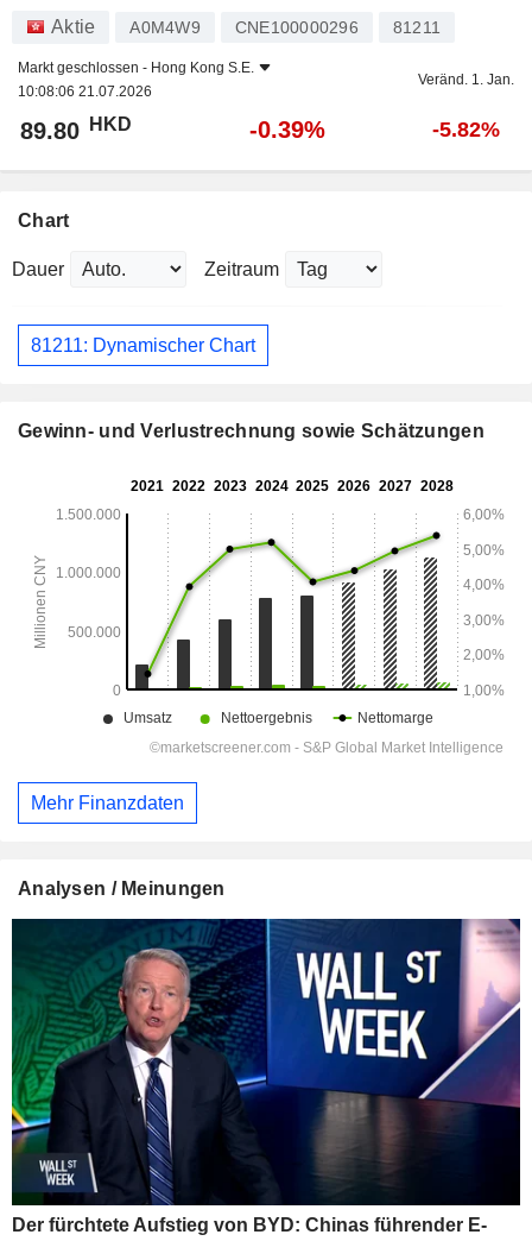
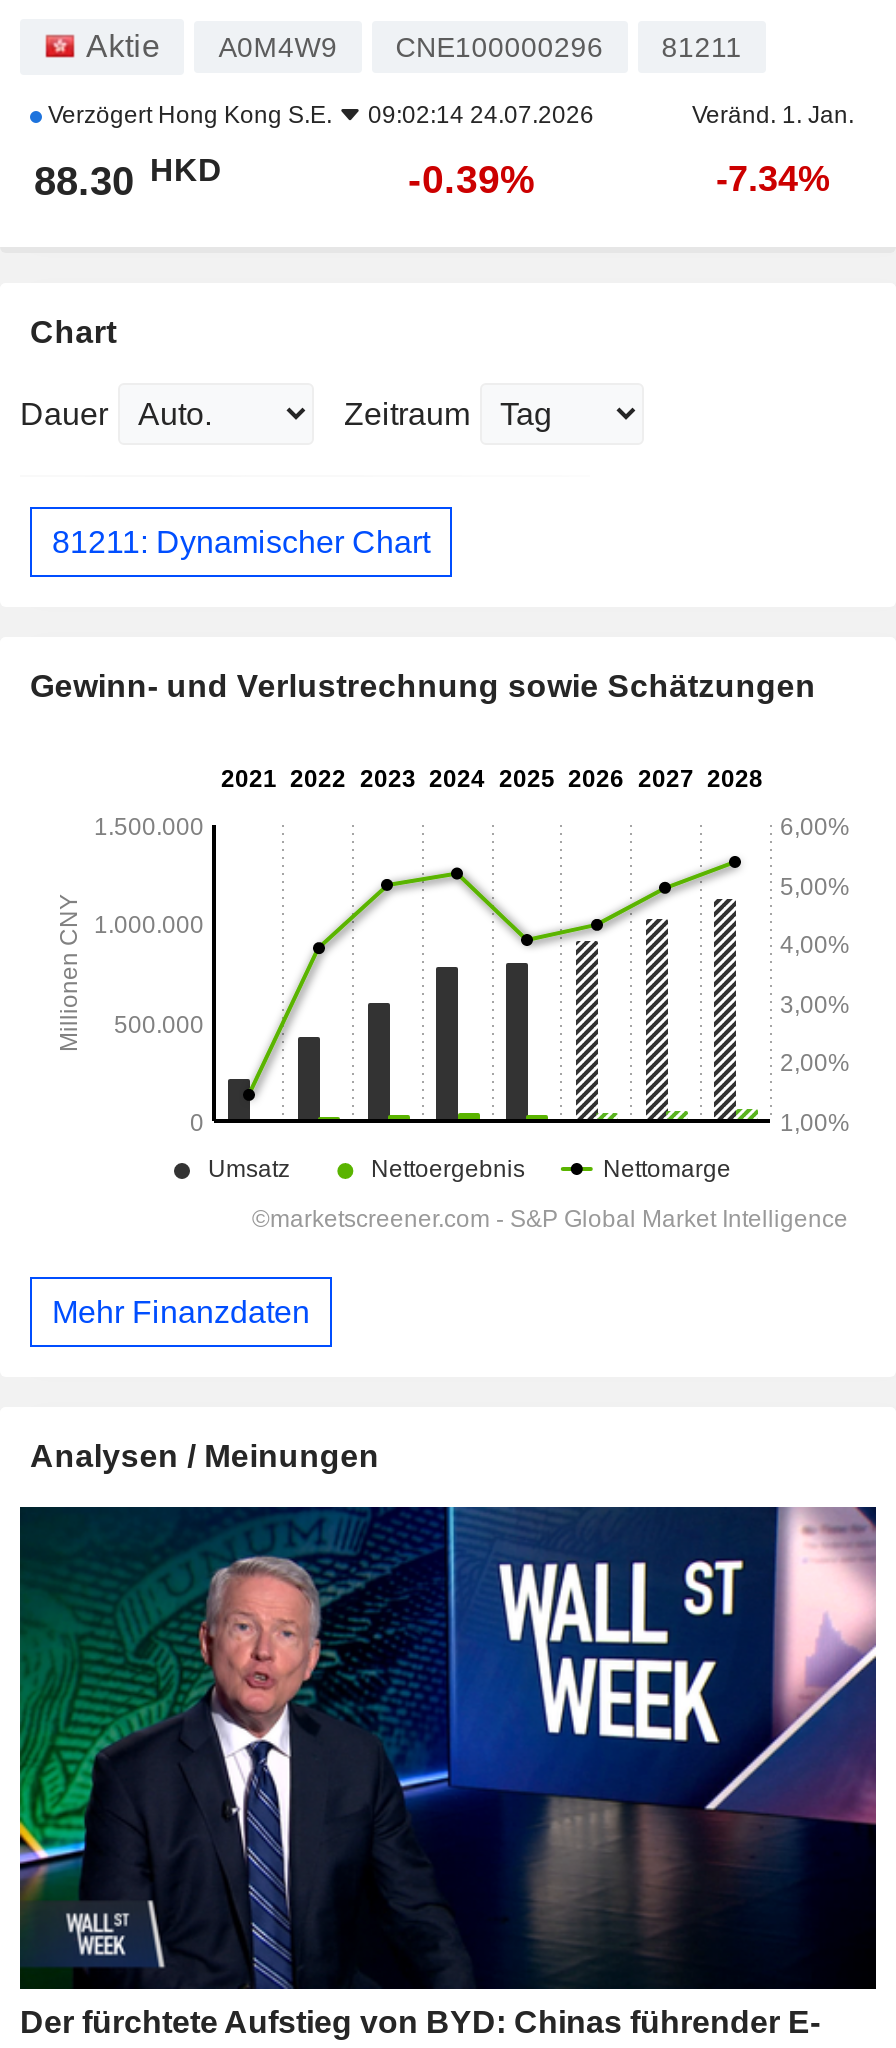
- Markt geschlossen - Hong Kong S.E.
- 10:08:06 21.07.2026
+ Verzögert Hong Kong S.E.
+ 09:02:14 24.07.2026

- 89.80 HKD
+ 88.30 HKD

- -5.82%
+ -7.34%
